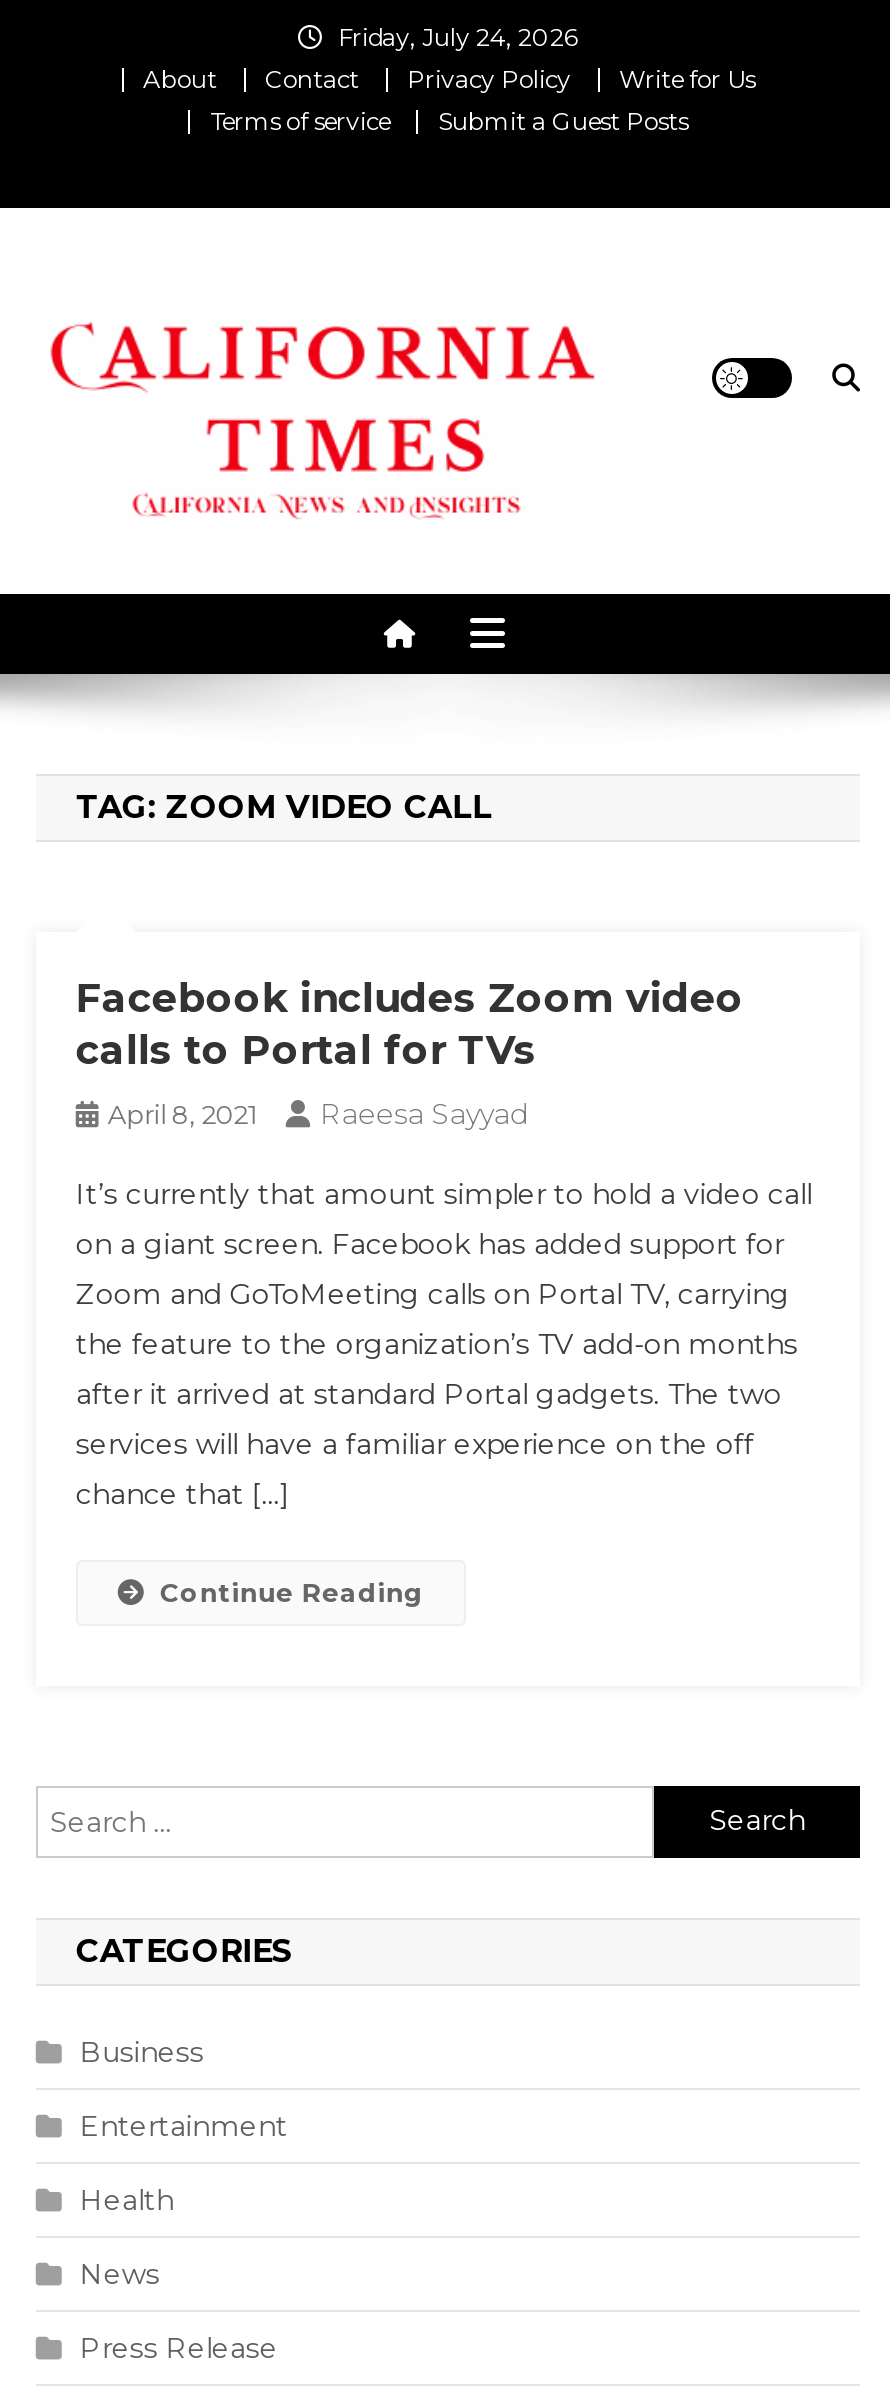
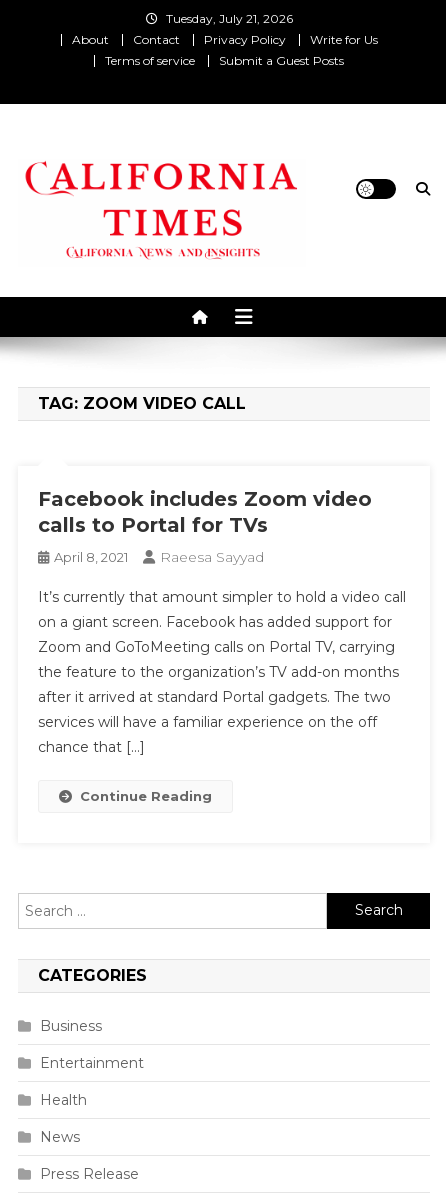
- Friday, July 24, 2026
+ Tuesday, July 21, 2026
